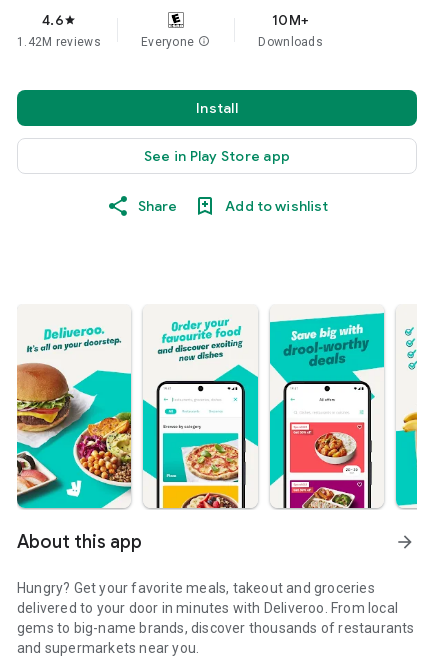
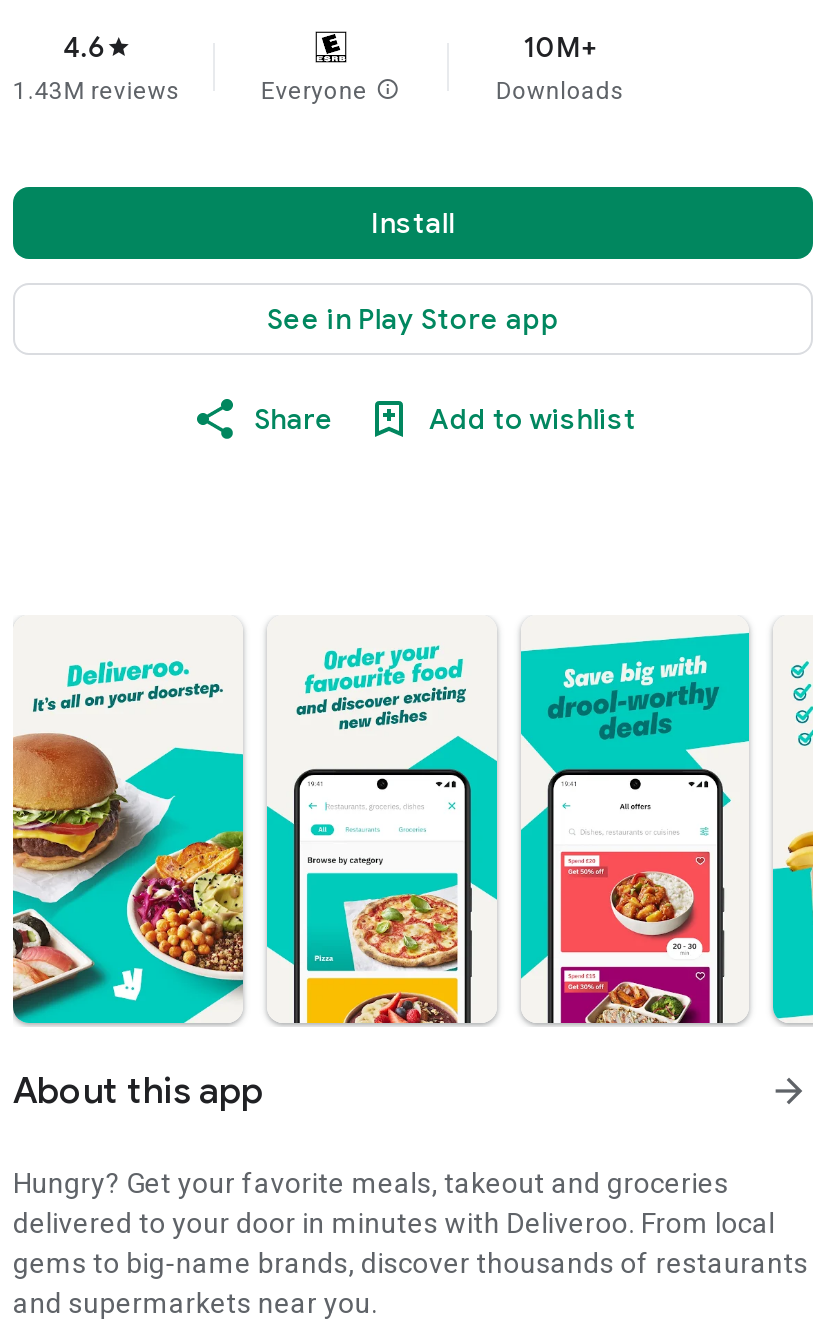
- 1.42M reviews
+ 1.43M reviews
